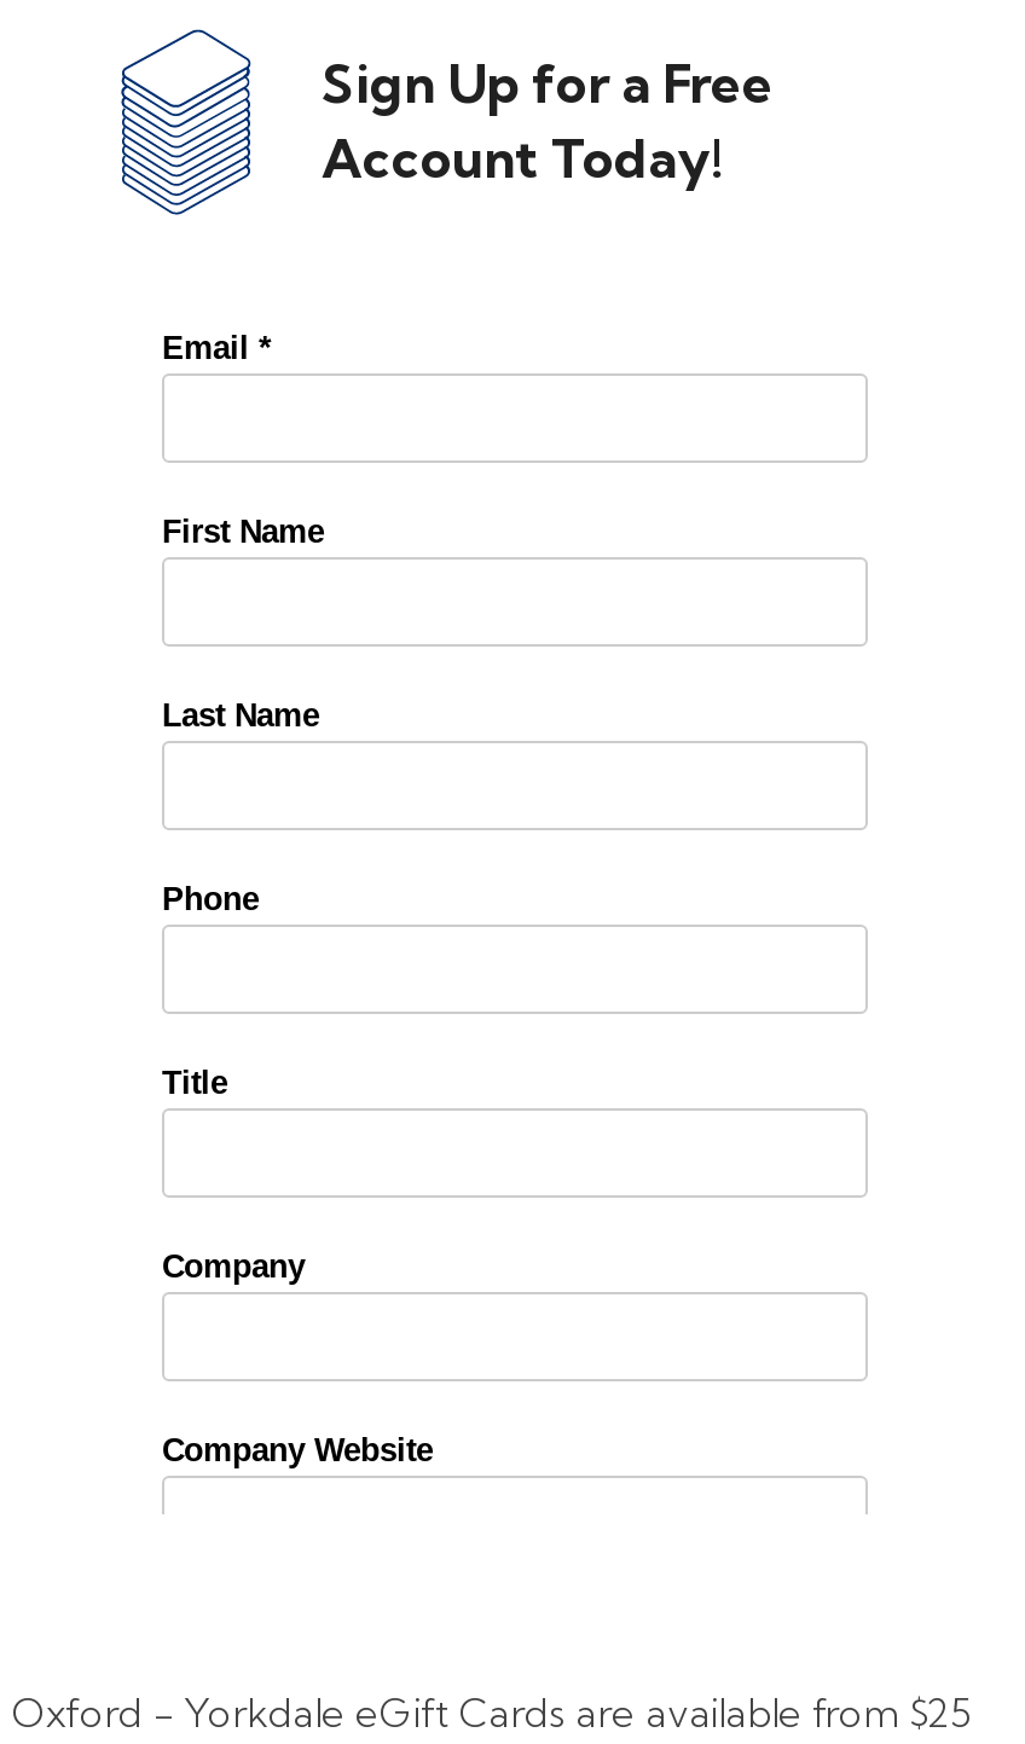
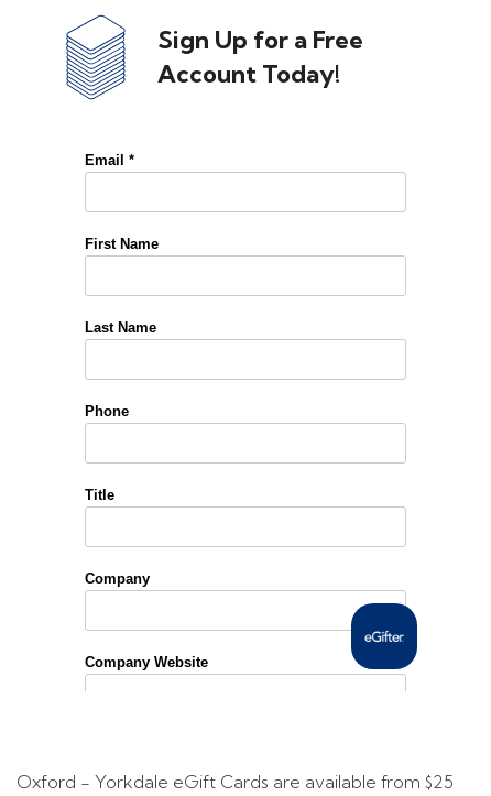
+ [image]
